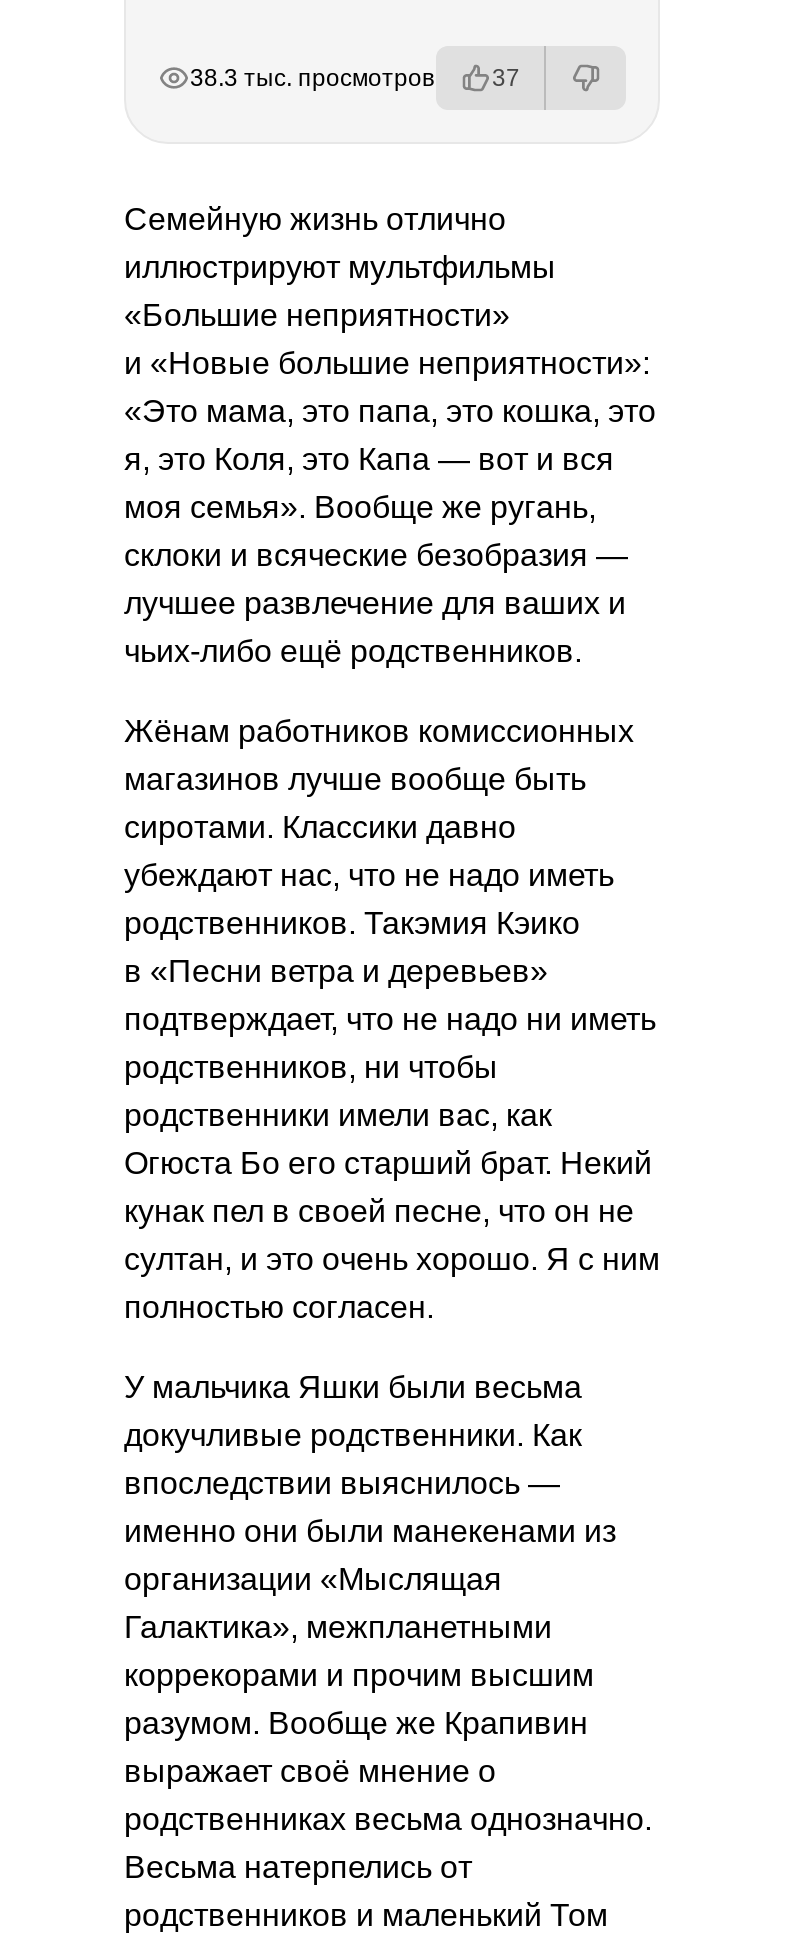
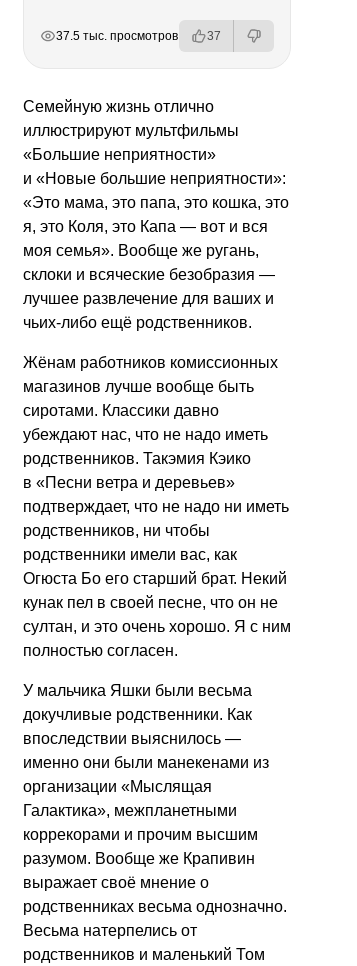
- 38.3 тыс. просмотров
+ 37.5 тыс. просмотров
